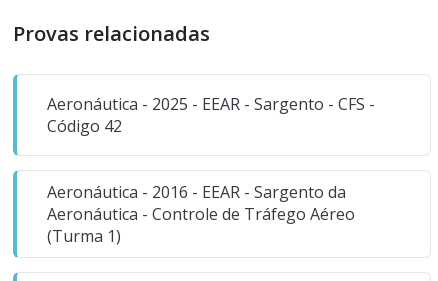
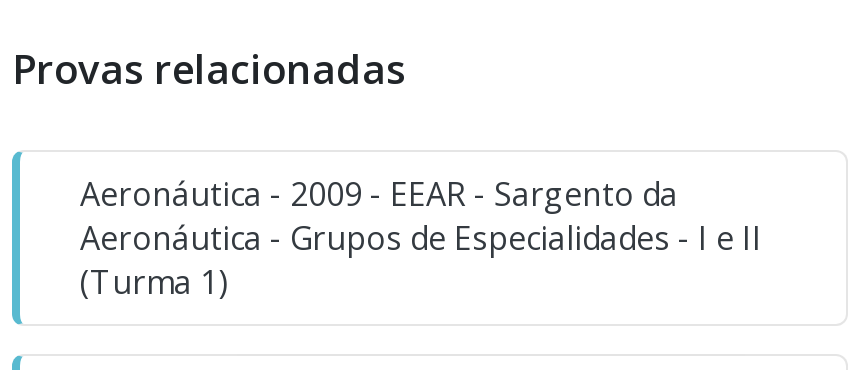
- Aeronáutica - 2025 - EEAR - Sargento - CFS -
- Código 42
- Aeronáutica - 2016 - EEAR - Sargento da
- Aeronáutica - Controle de Tráfego Aéreo
+ Aeronáutica - 2009 - EEAR - Sargento da
+ Aeronáutica - Grupos de Especialidades - I e II
